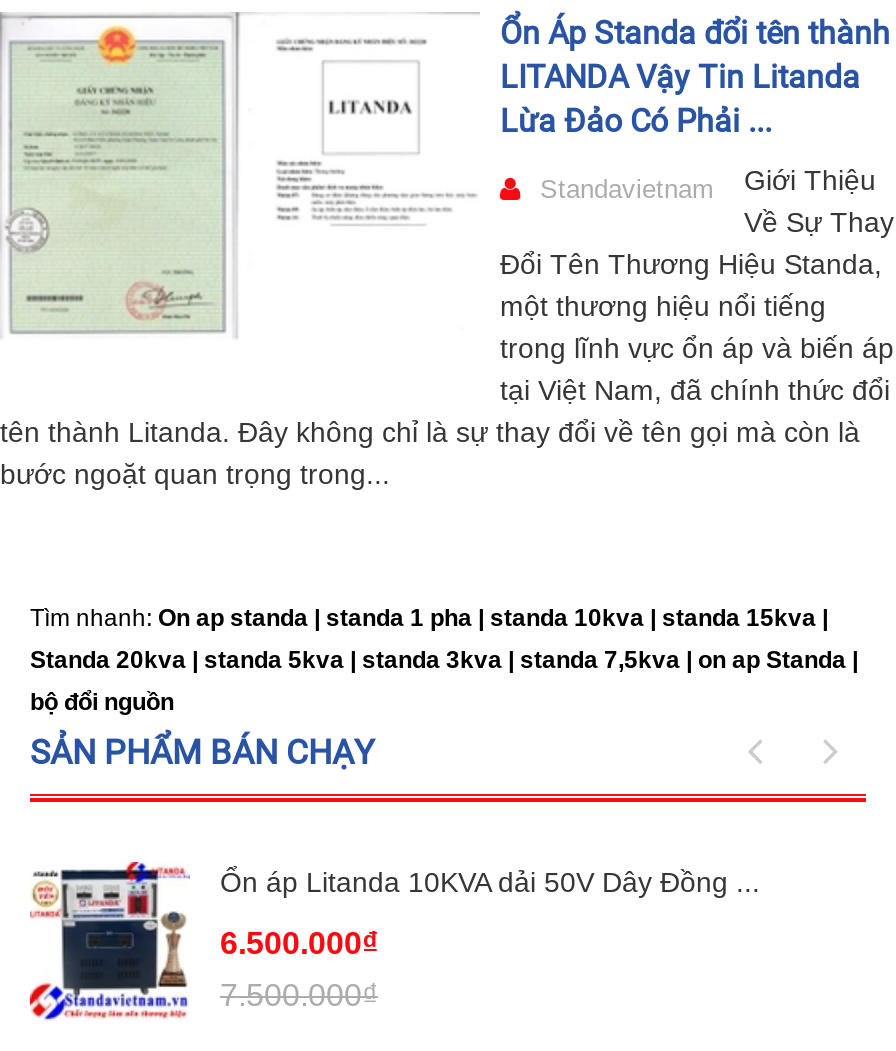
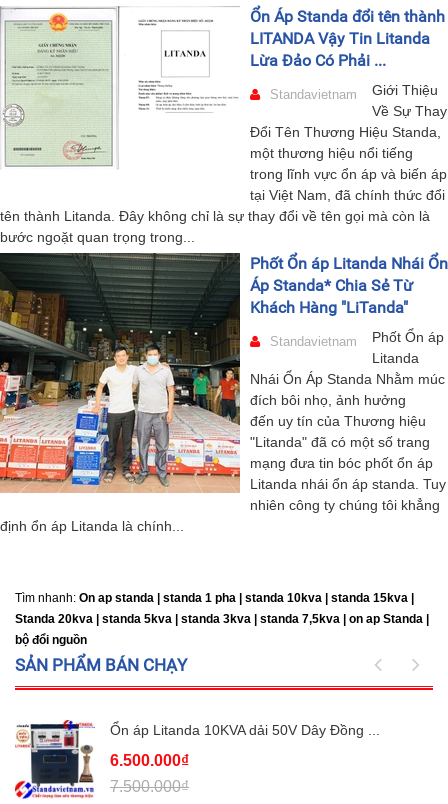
+ [image]
+ Phốt Ổn áp Litanda Nhái Ổn
+ Áp Standa* Chia Sẻ Từ
+ Khách Hàng "LiTanda"
+ Standavietnam
+ Phốt Ổn áp
+ Litanda
+ Nhái Ổn Áp Standa Nhằm múc
+ đích bôi nhọ, ảnh hưởng
+ đến uy tín của Thương hiệu
+ "Litanda" đã có một số trang
+ mạng đưa tin bóc phốt ổn áp
+ Litanda nhái ổn áp standa. Tuy
+ nhiên công ty chúng tôi khẳng
+ định ổn áp Litanda là chính...
